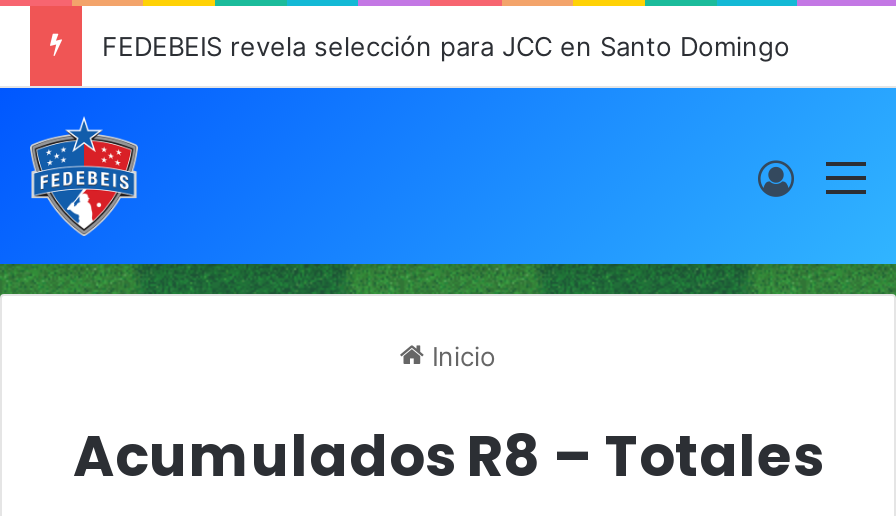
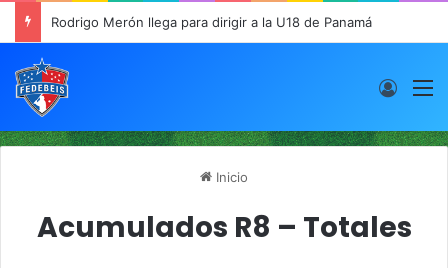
- FEDEBEIS revela selección para JCC en Santo Domingo
+ Rodrigo Merón llega para dirigir a la U18 de Panamá
